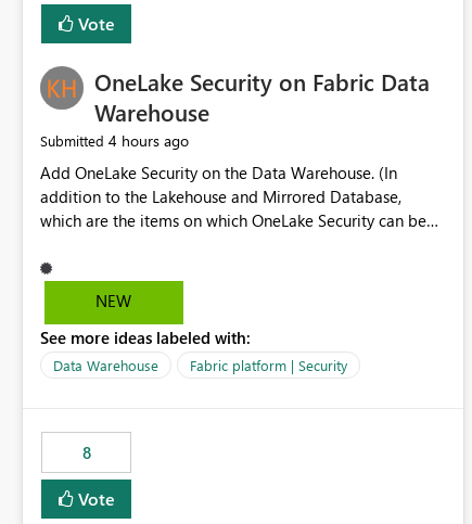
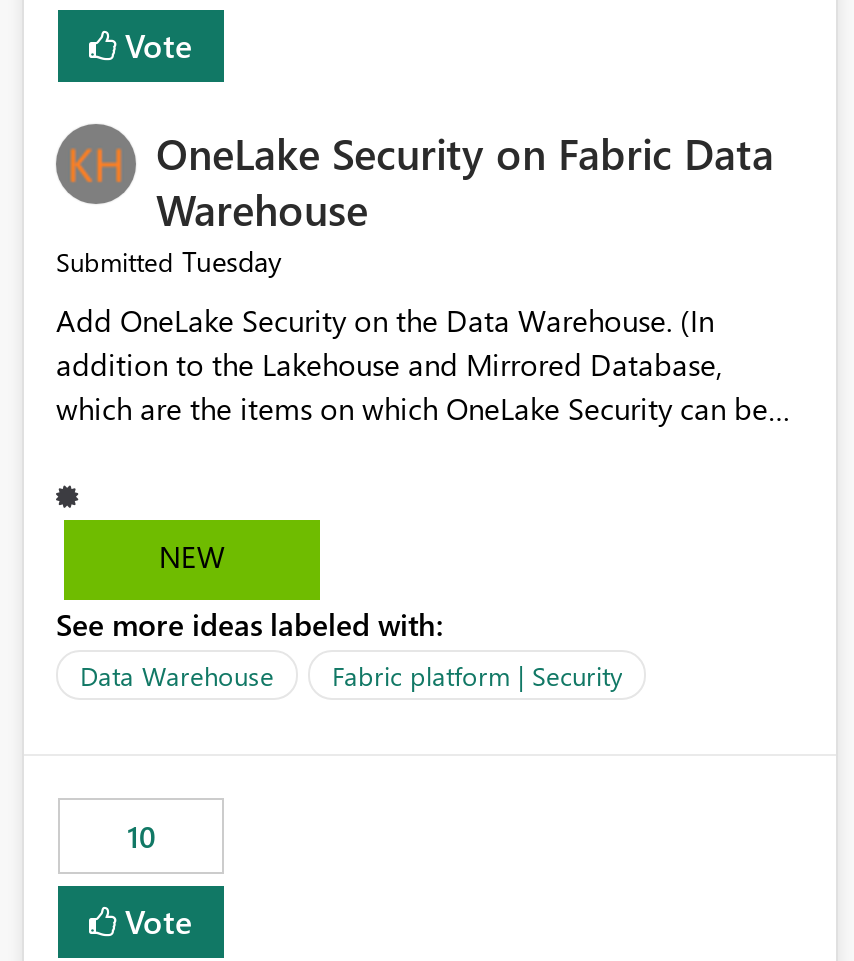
- Submitted 4 hours ago
+ Submitted Tuesday

- 8
+ 10
